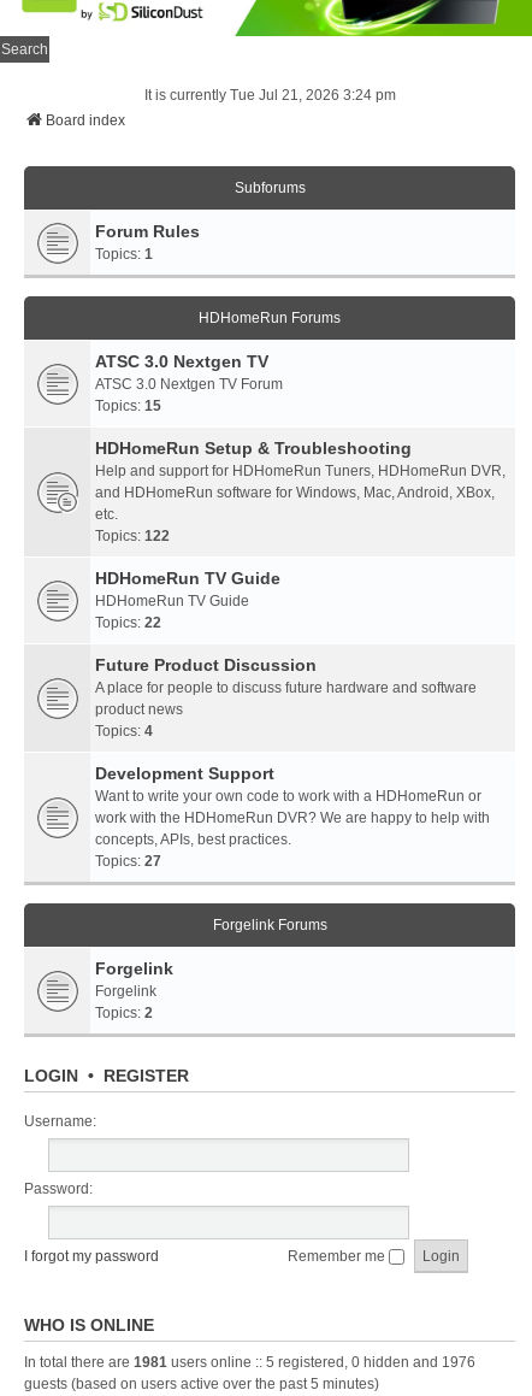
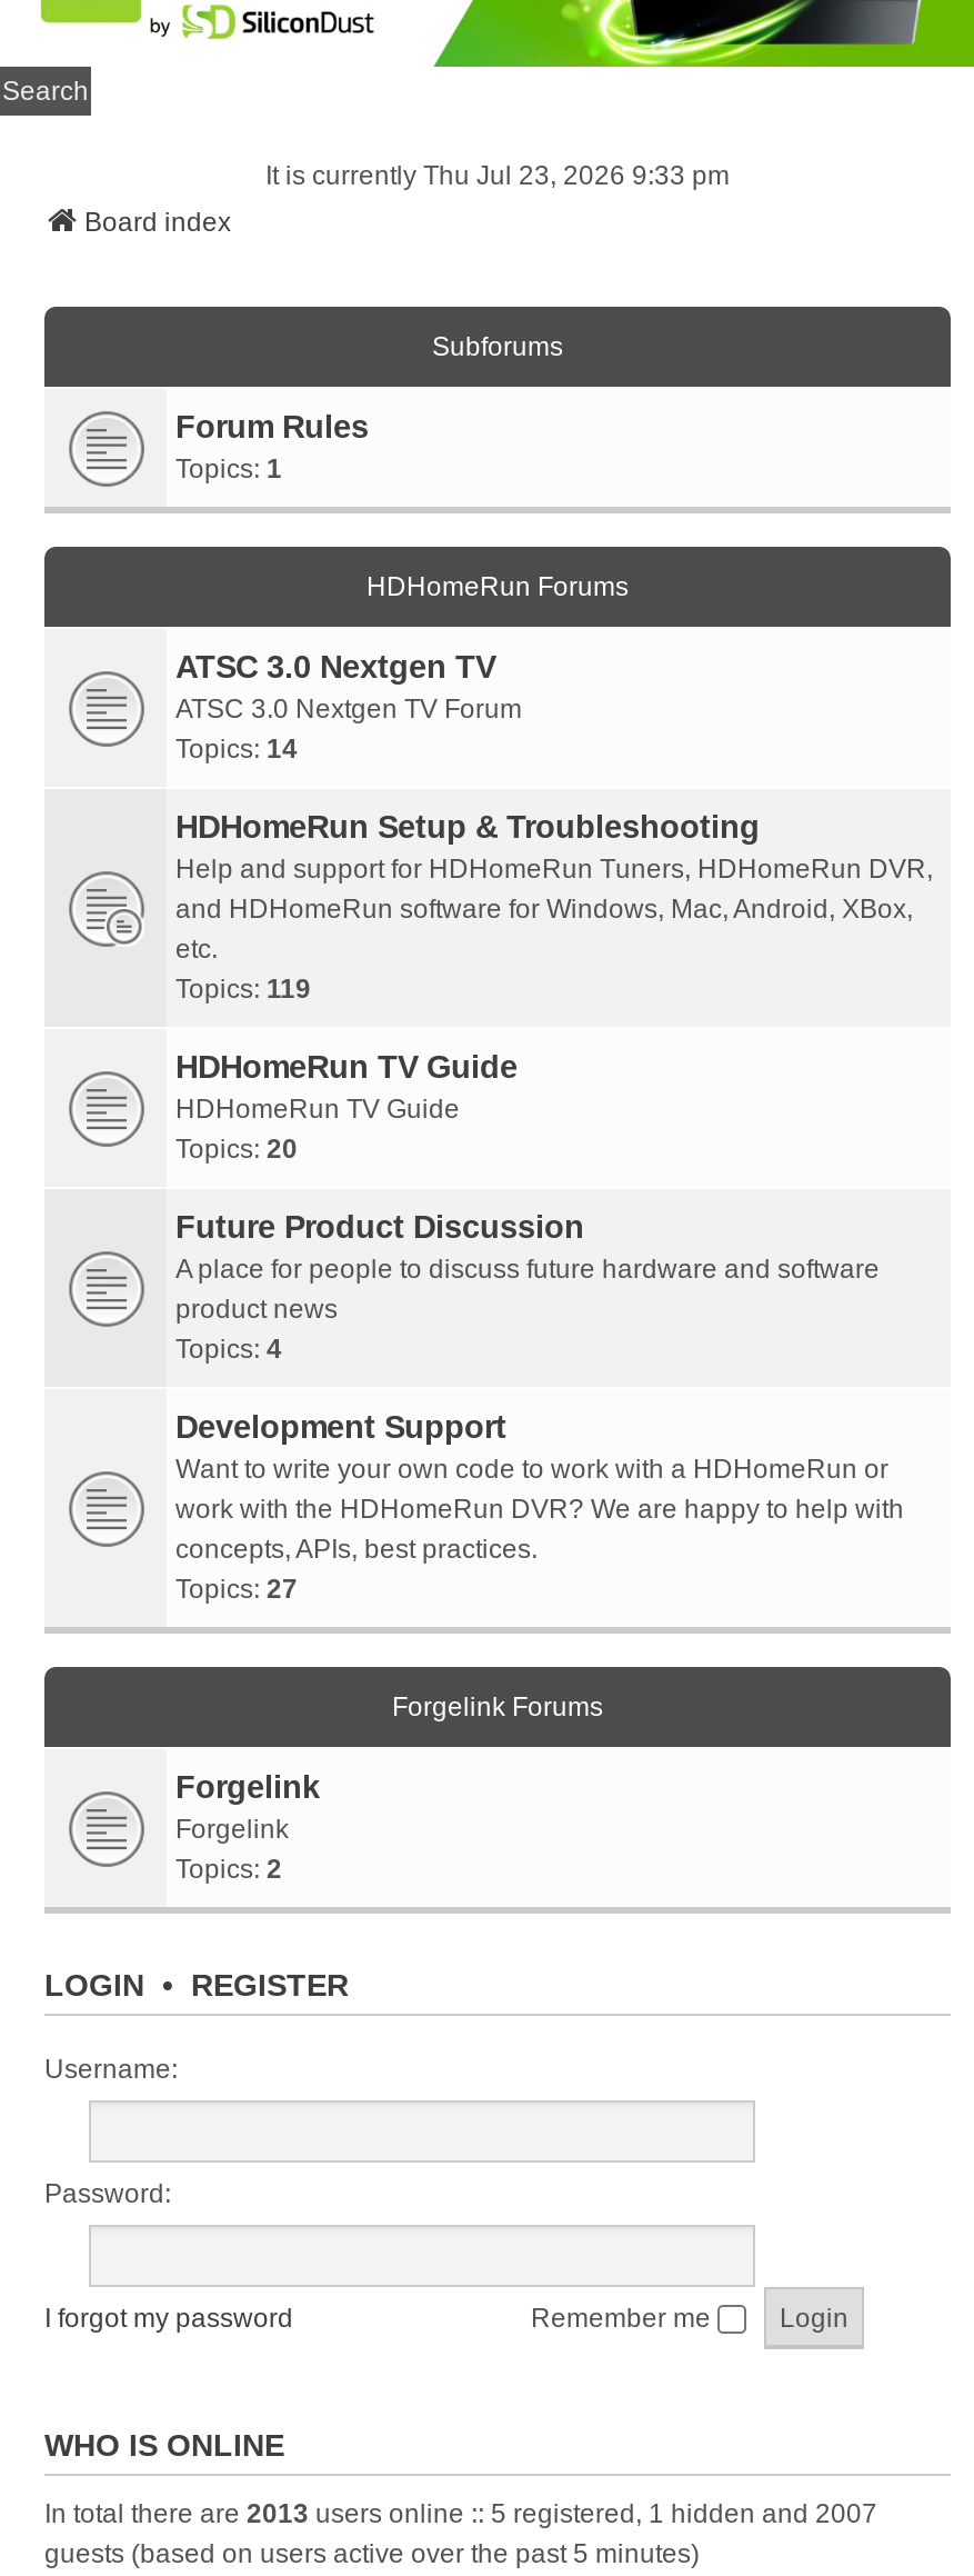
- It is currently Tue Jul 21, 2026 3:24 pm
+ It is currently Thu Jul 23, 2026 9:33 pm

- Topics: 15
+ Topics: 14

- Topics: 122
+ Topics: 119

- Topics: 22
+ Topics: 20

- In total there are 1981 users online :: 5 registered, 0 hidden and 1976
+ In total there are 2013 users online :: 5 registered, 1 hidden and 2007
